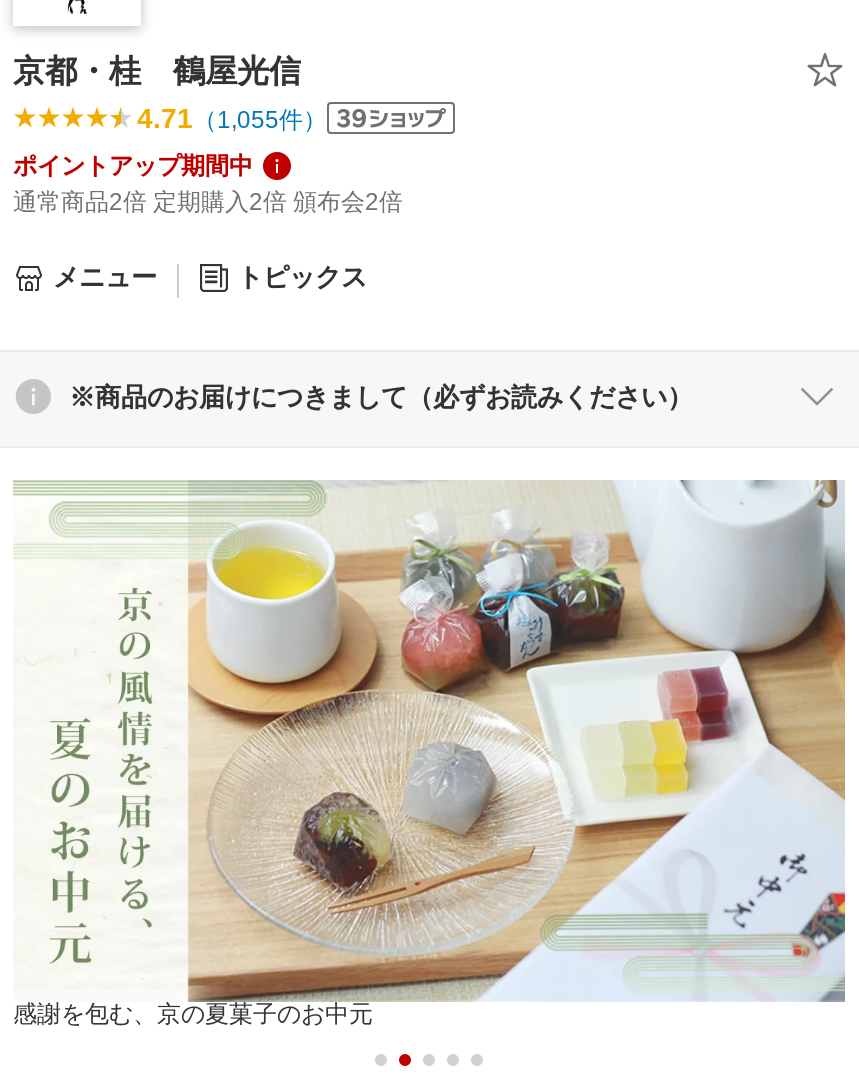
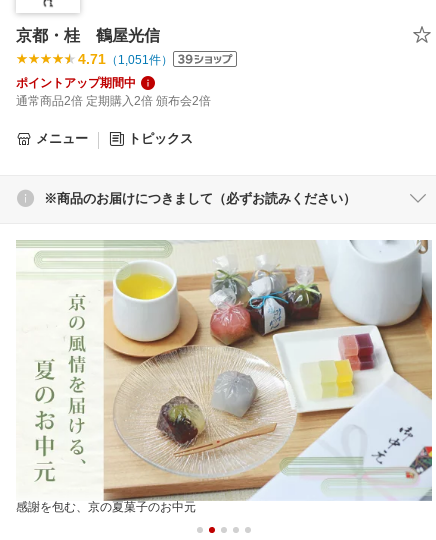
- 4.71（1,055件）
+ 4.71（1,051件）
